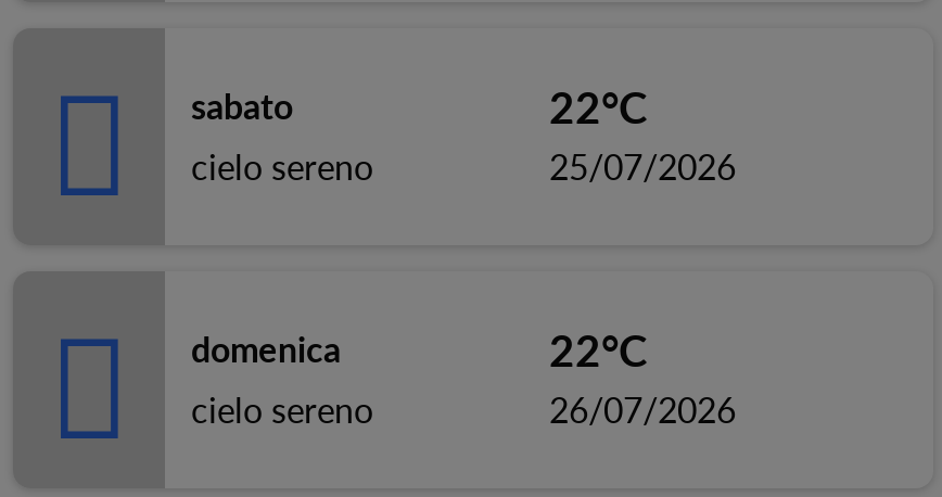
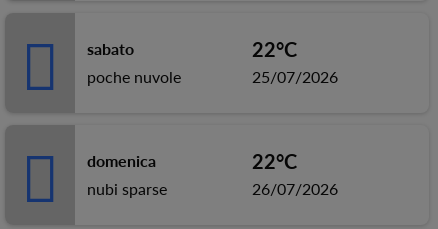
- cielo sereno
+ poche nuvole

- cielo sereno
+ nubi sparse
